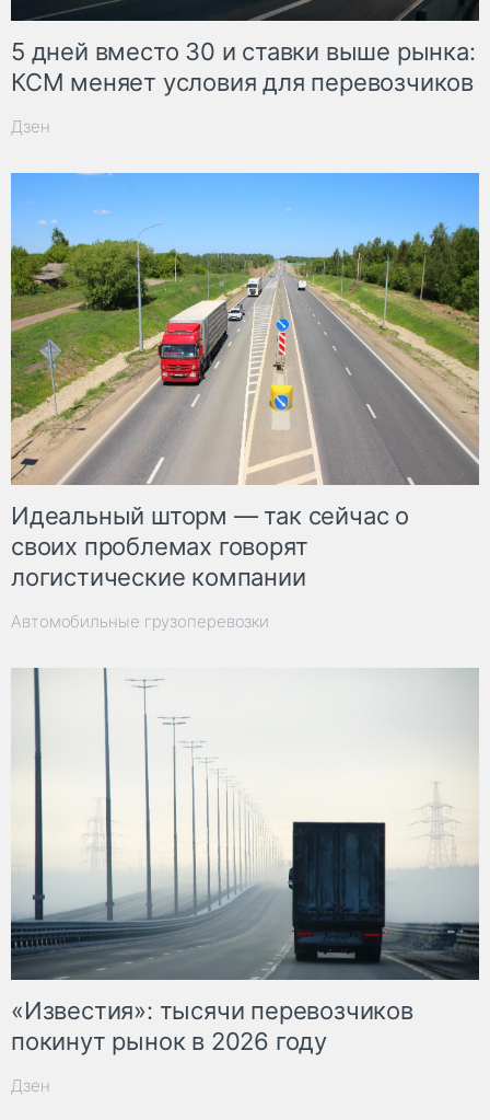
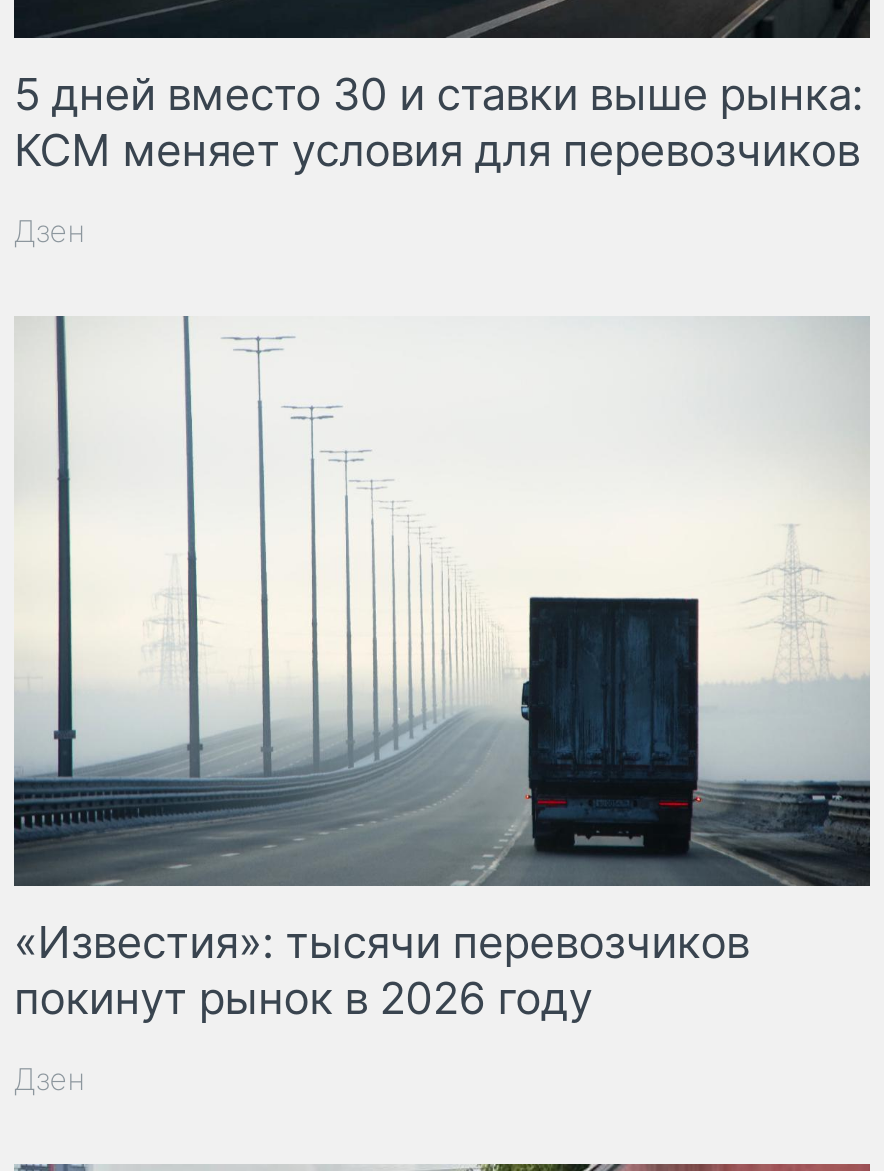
- [image]
- Идеальный шторм — так сейчас о
- своих проблемах говорят
- логистические компании
- Автомобильные грузоперевозки
